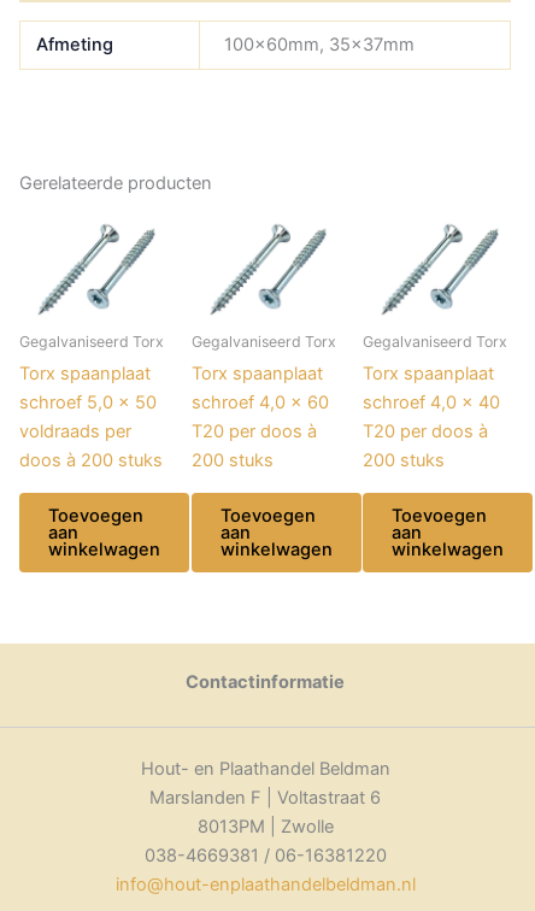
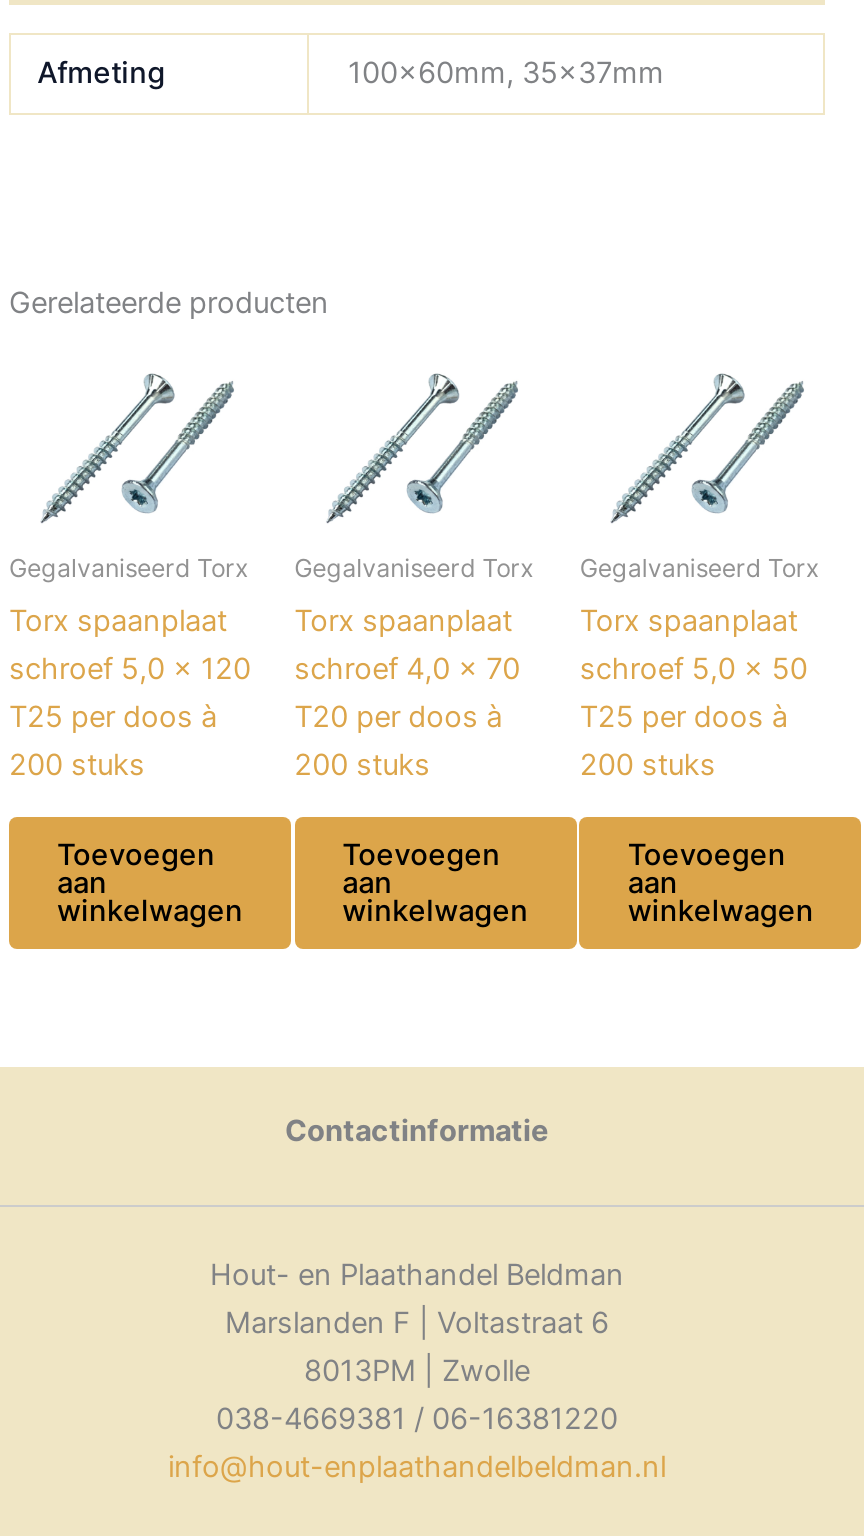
- schroef 5,0 x 50
- voldraads per
- doos à 200 stuks
+ schroef 5,0 x 120
+ T25 per doos à
+ 200 stuks

- schroef 4,0 x 60
+ schroef 4,0 x 70

- schroef 4,0 x 40
+ schroef 5,0 x 50

- T20 per doos à
+ T25 per doos à
